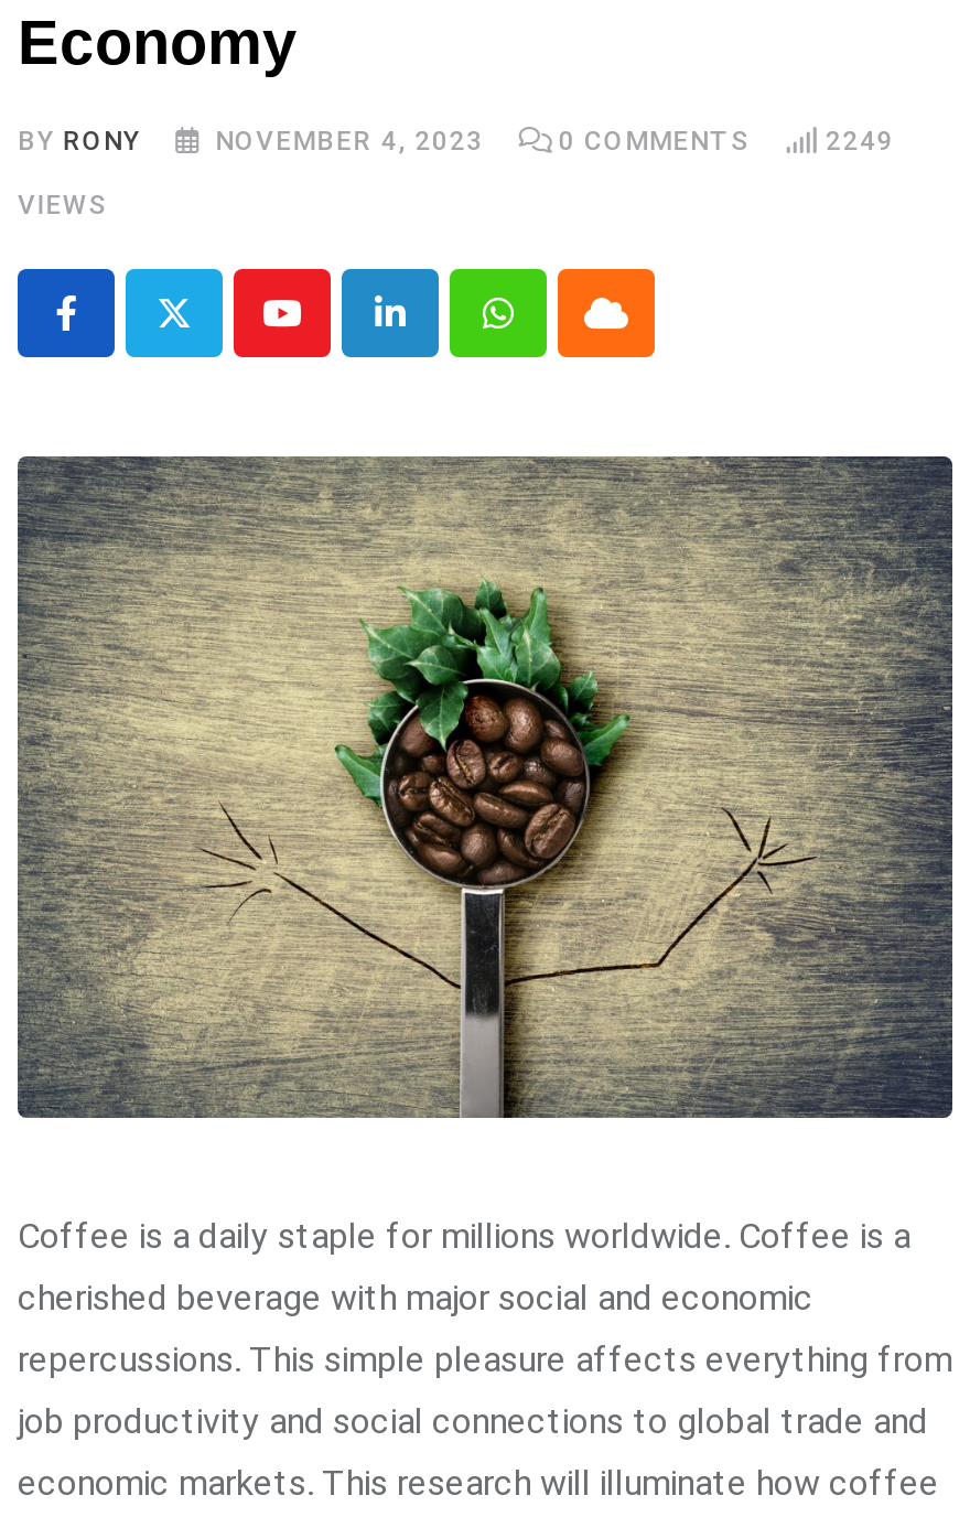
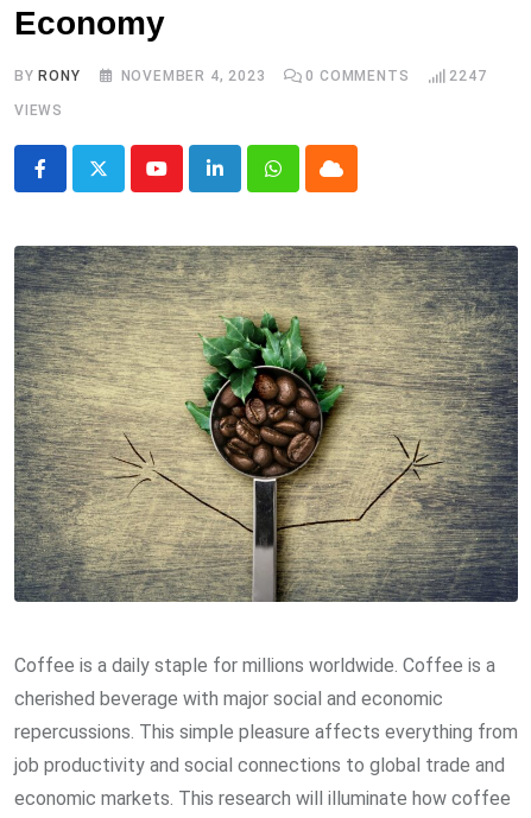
- 2249
+ 2247
